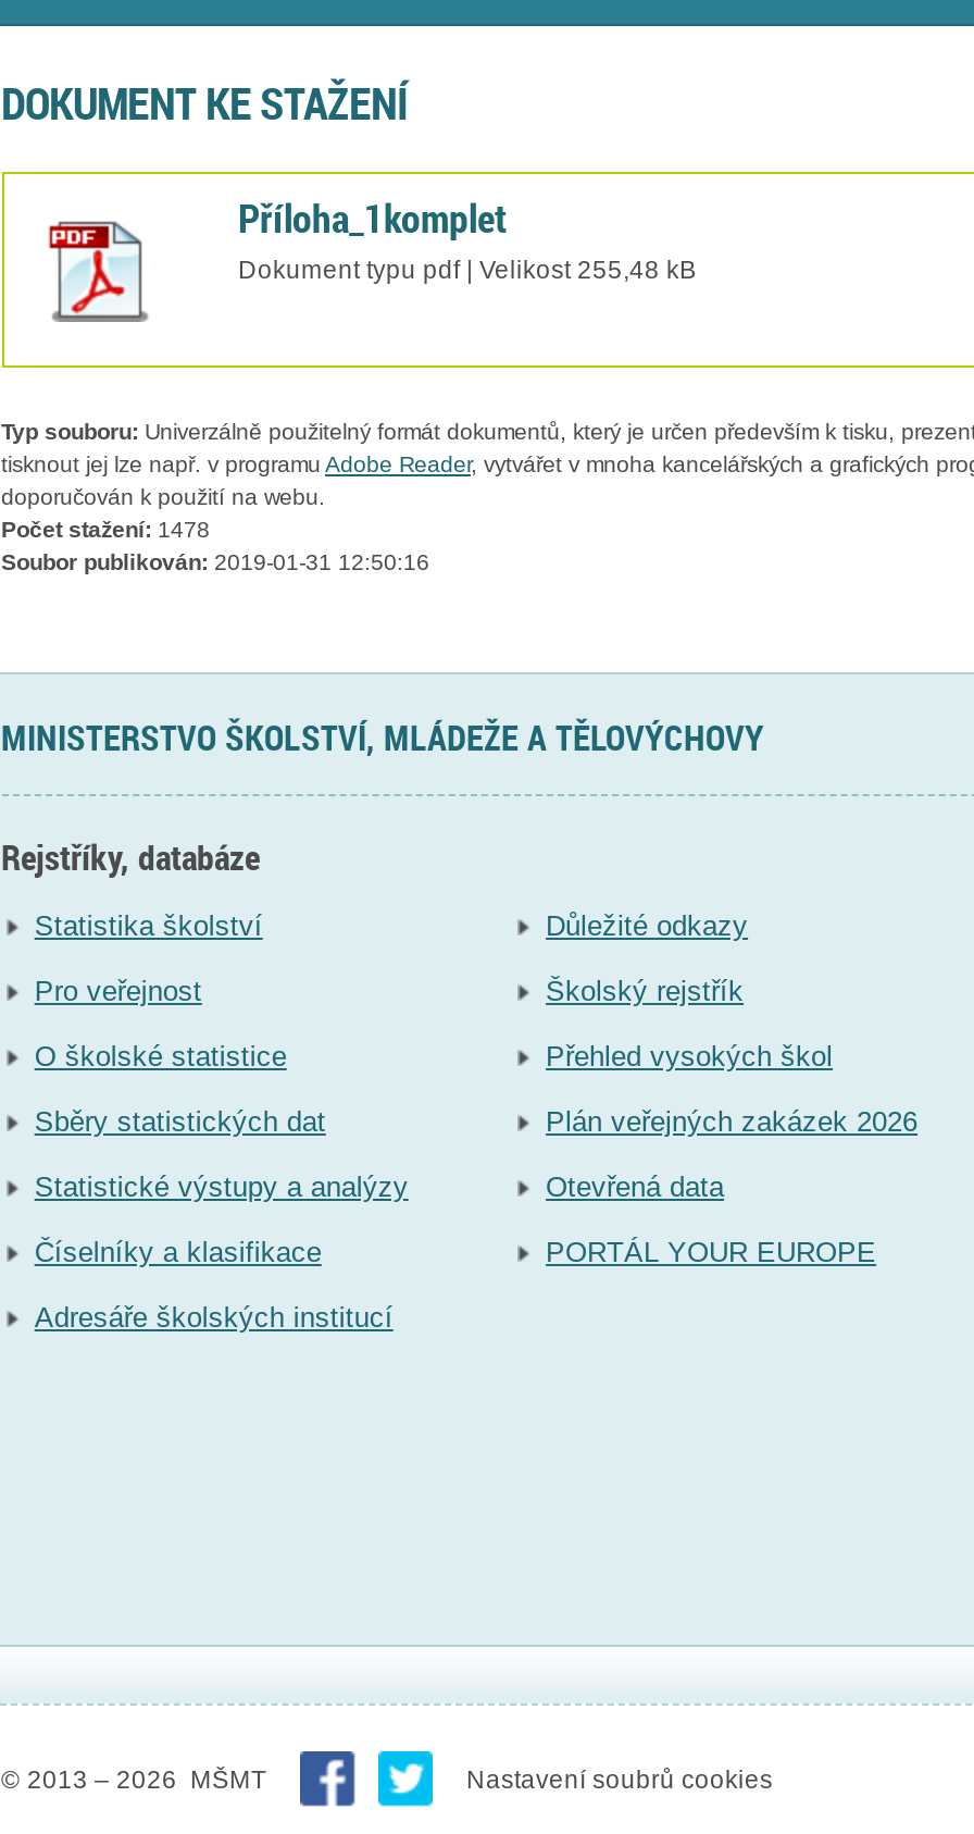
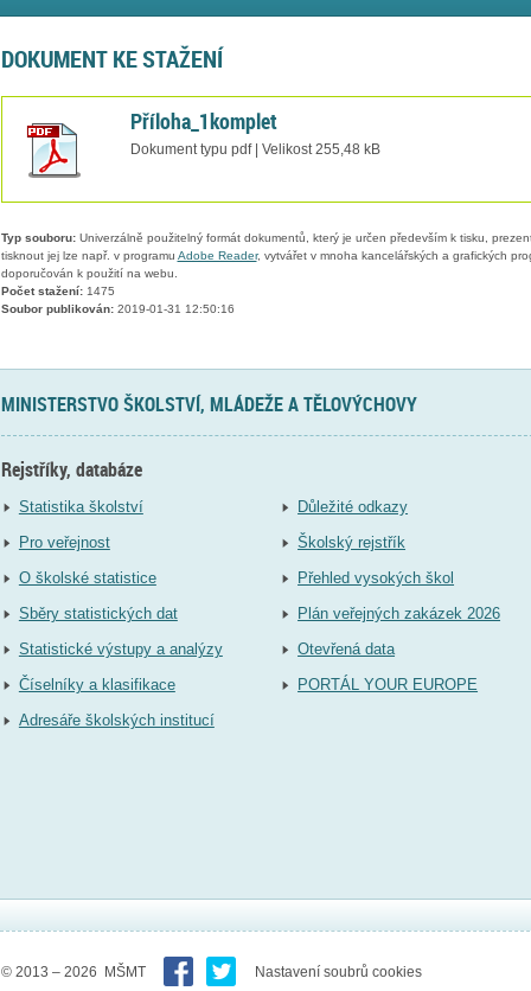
- Počet stažení: 1478
+ Počet stažení: 1475
